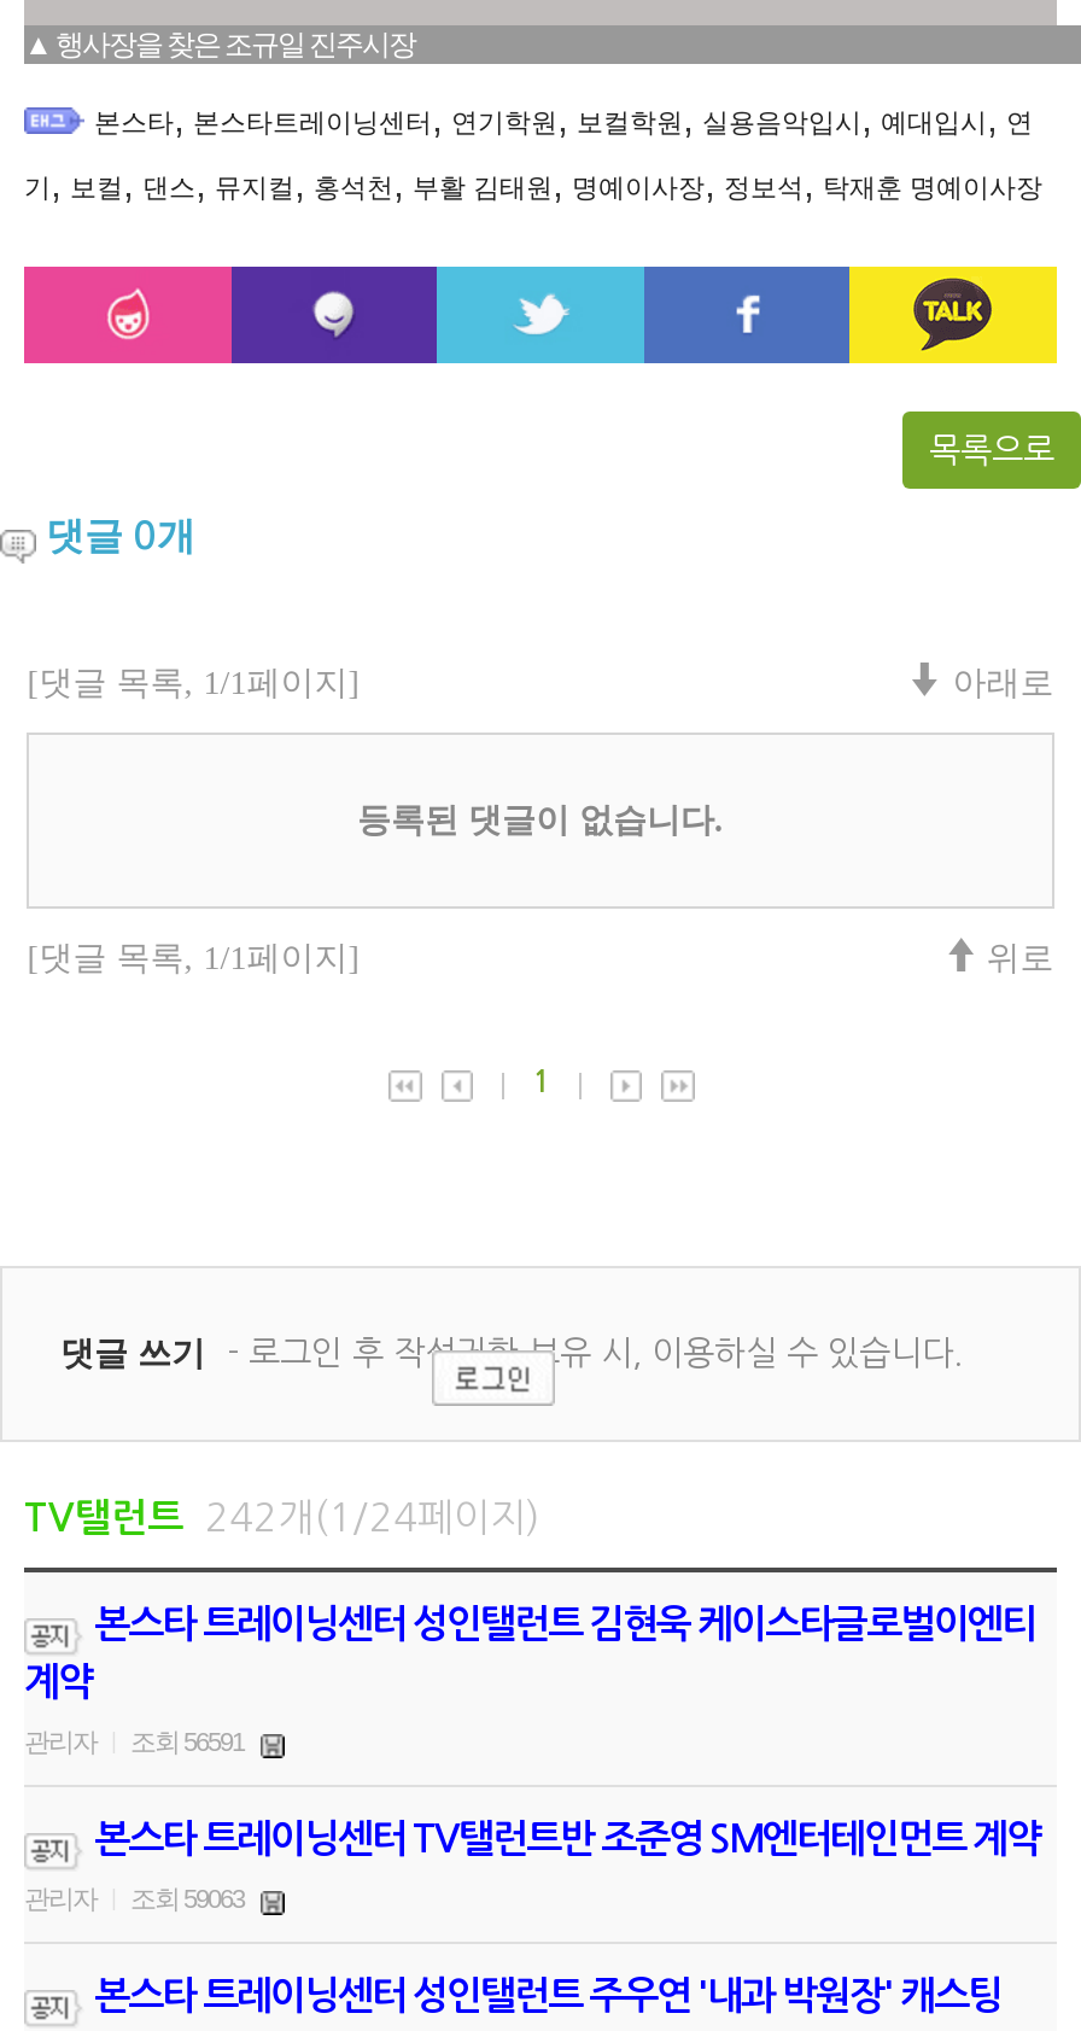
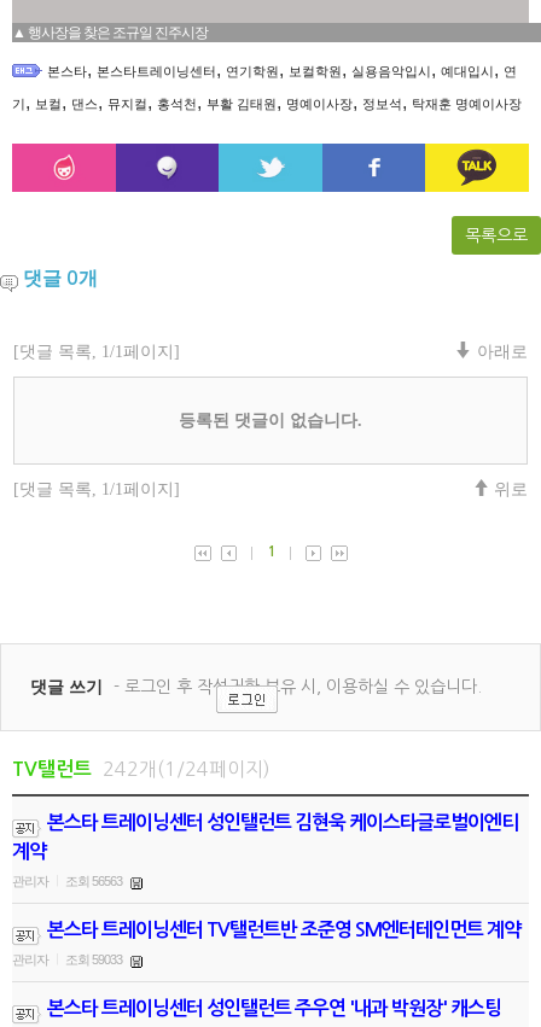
- 관리자 조회 56591
+ 관리자 조회 56563

- 관리자 조회 59063
+ 관리자 조회 59033
